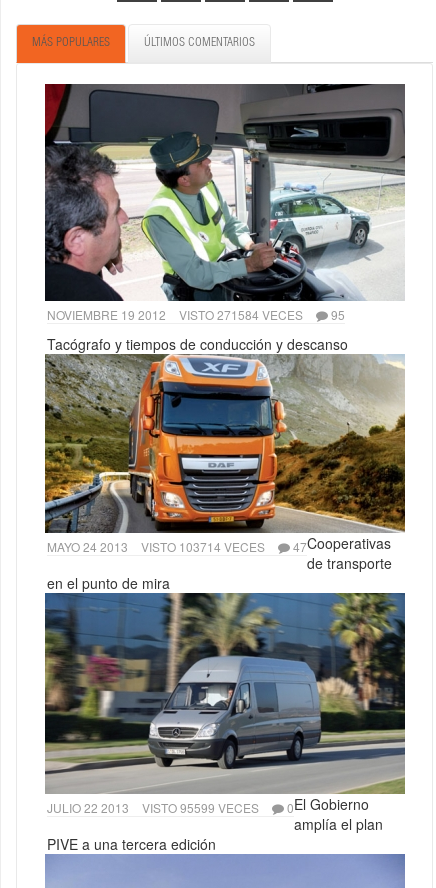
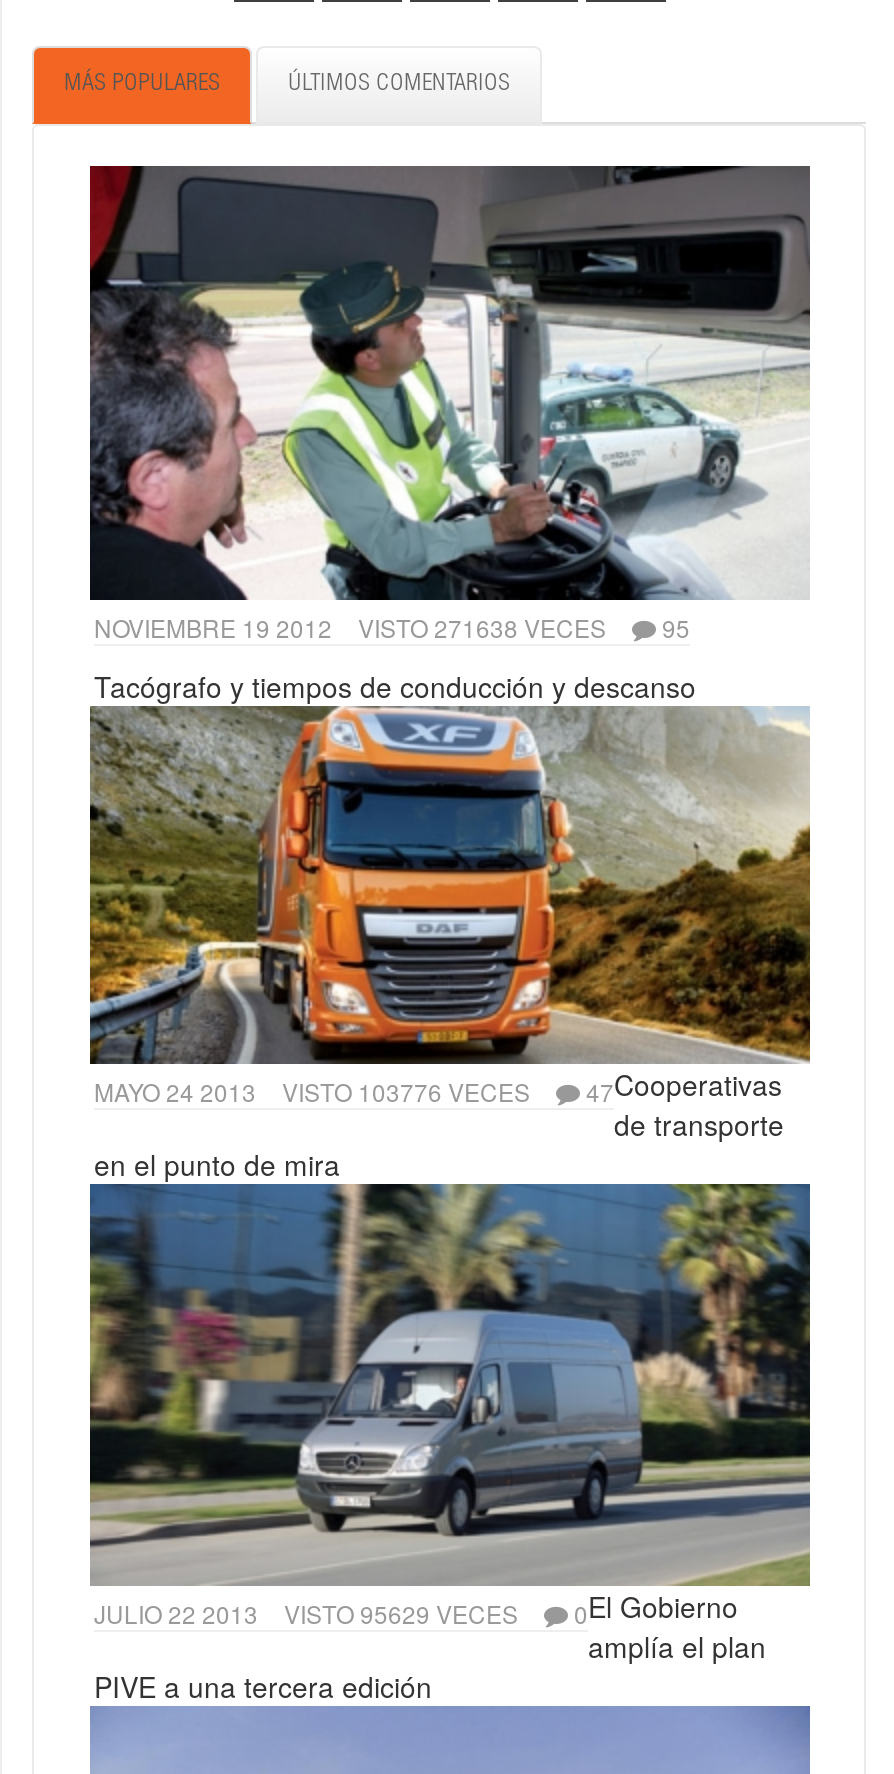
- NOVIEMBRE 19 2012 VISTO 271584 VECES
+ NOVIEMBRE 19 2012 VISTO 271638 VECES

- MAYO 24 2013 VISTO 103714 VECES
+ MAYO 24 2013 VISTO 103776 VECES

- JULIO 22 2013 VISTO 95599 VECES
+ JULIO 22 2013 VISTO 95629 VECES
